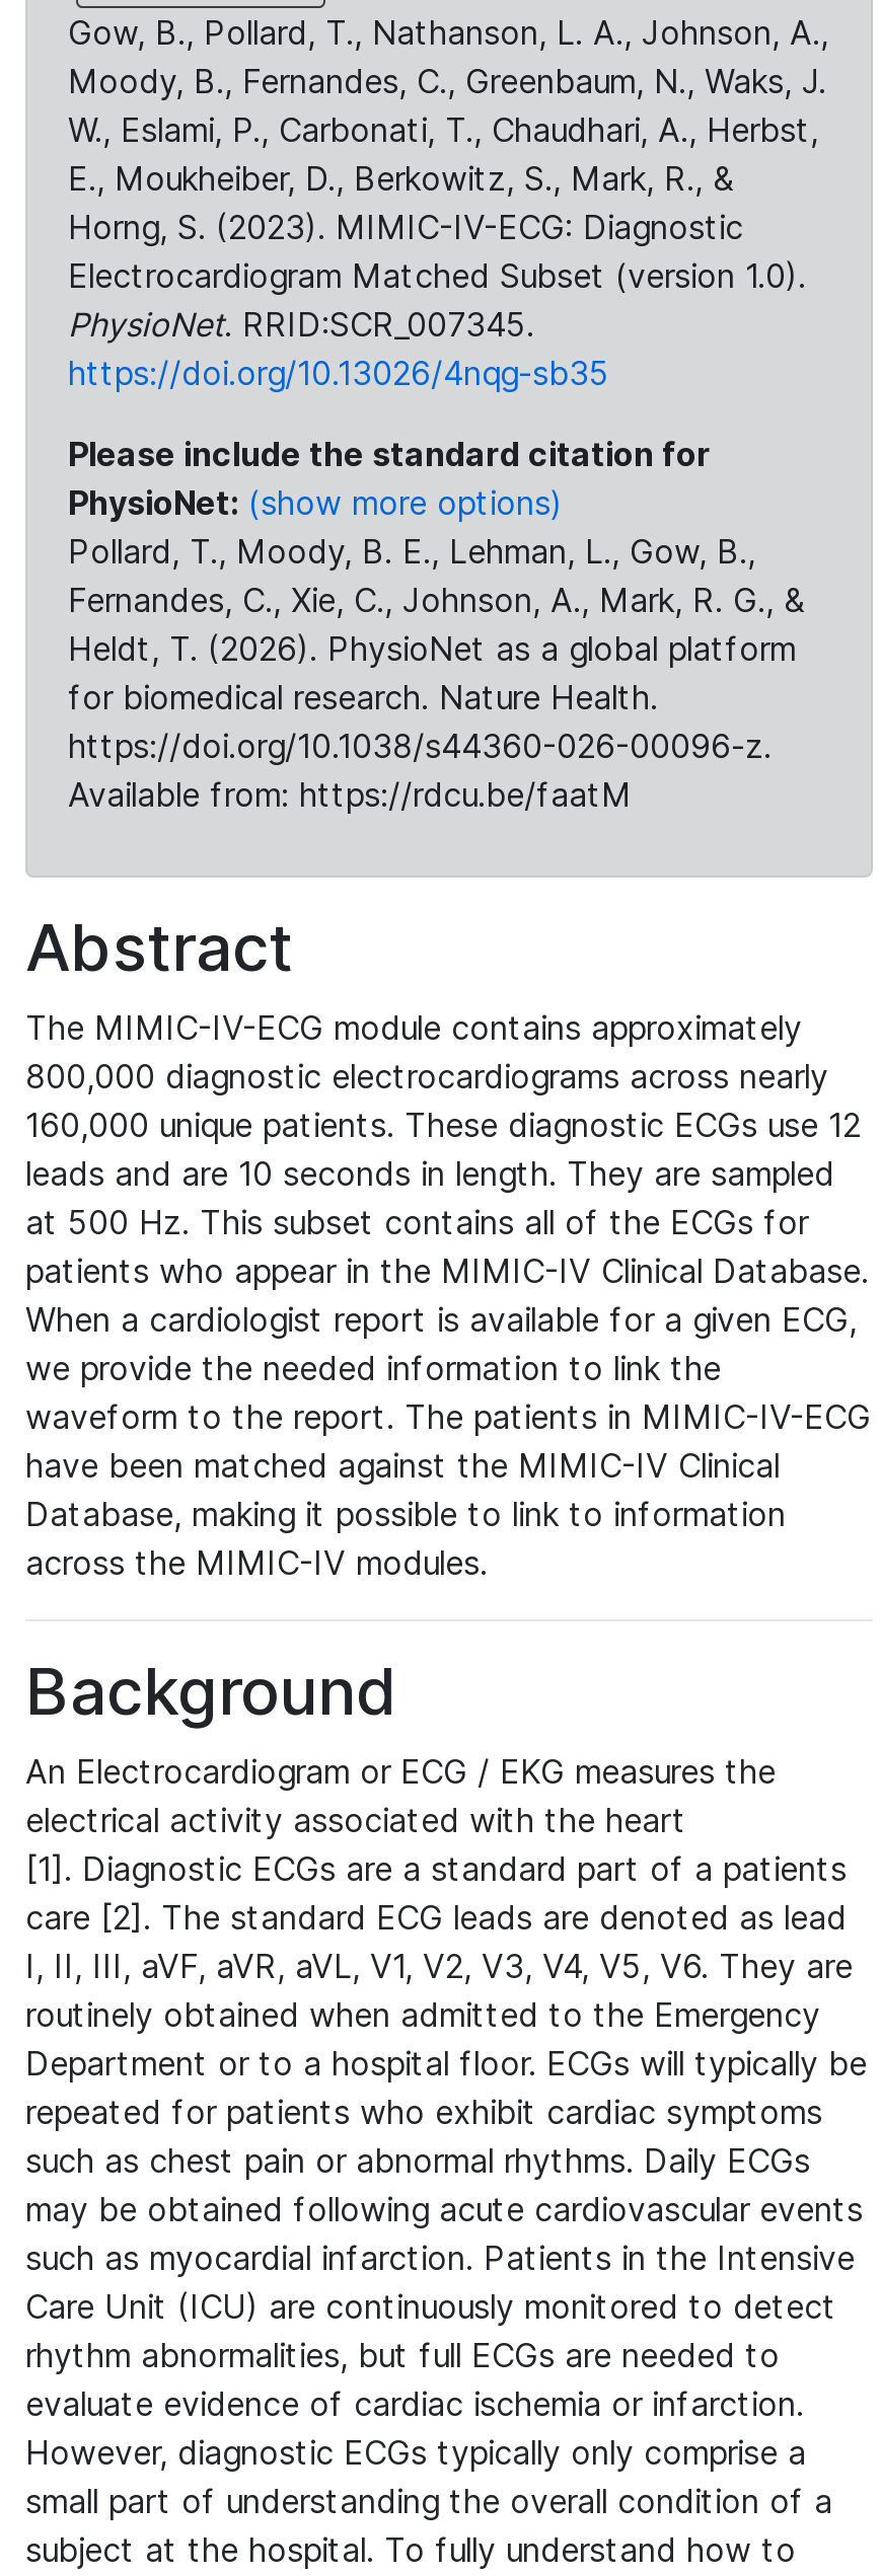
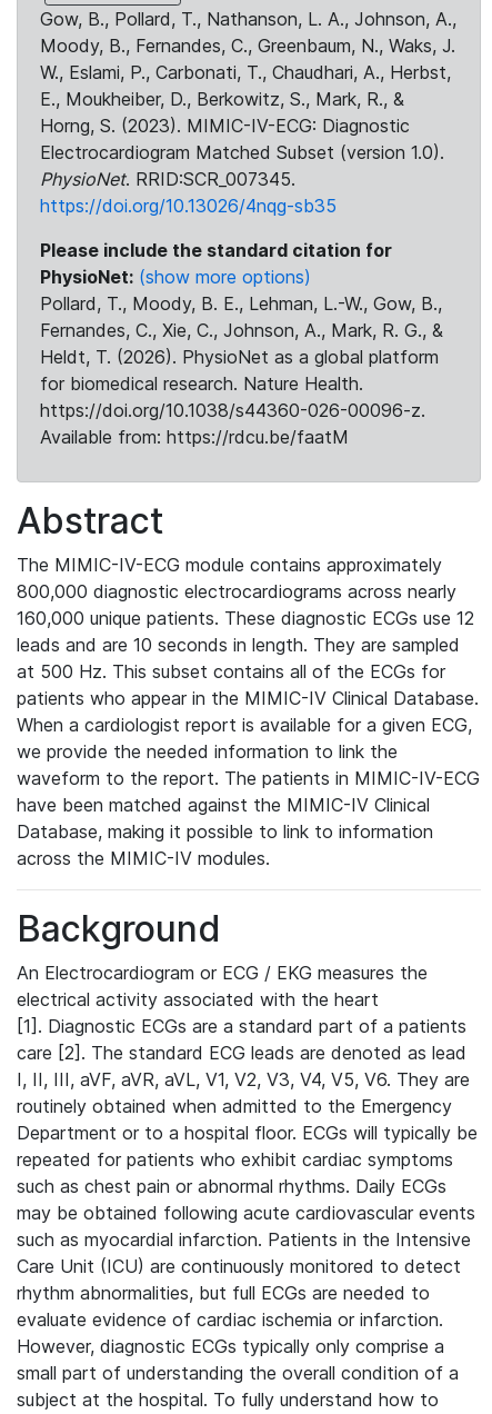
- Pollard, T., Moody, B. E., Lehman, L., Gow, B.,
+ Pollard, T., Moody, B. E., Lehman, L.-W., Gow, B.,
